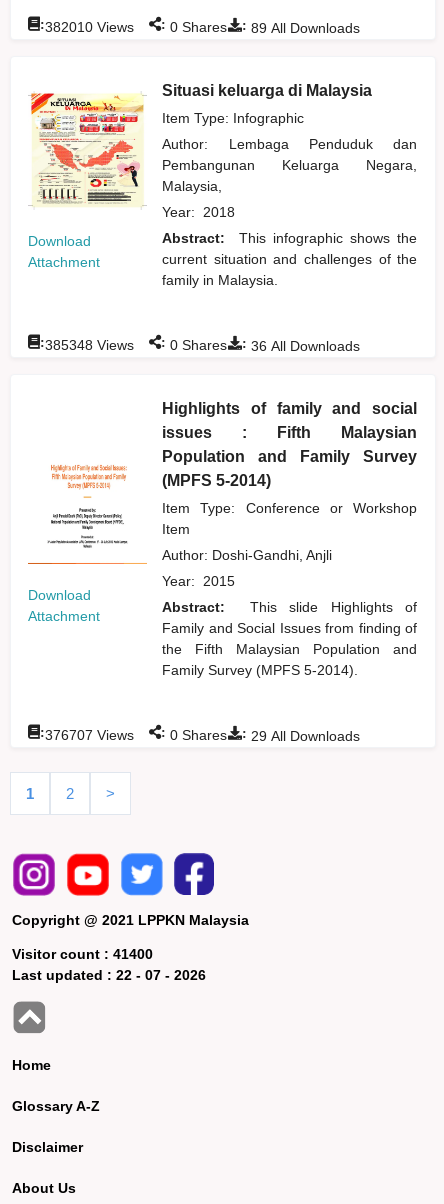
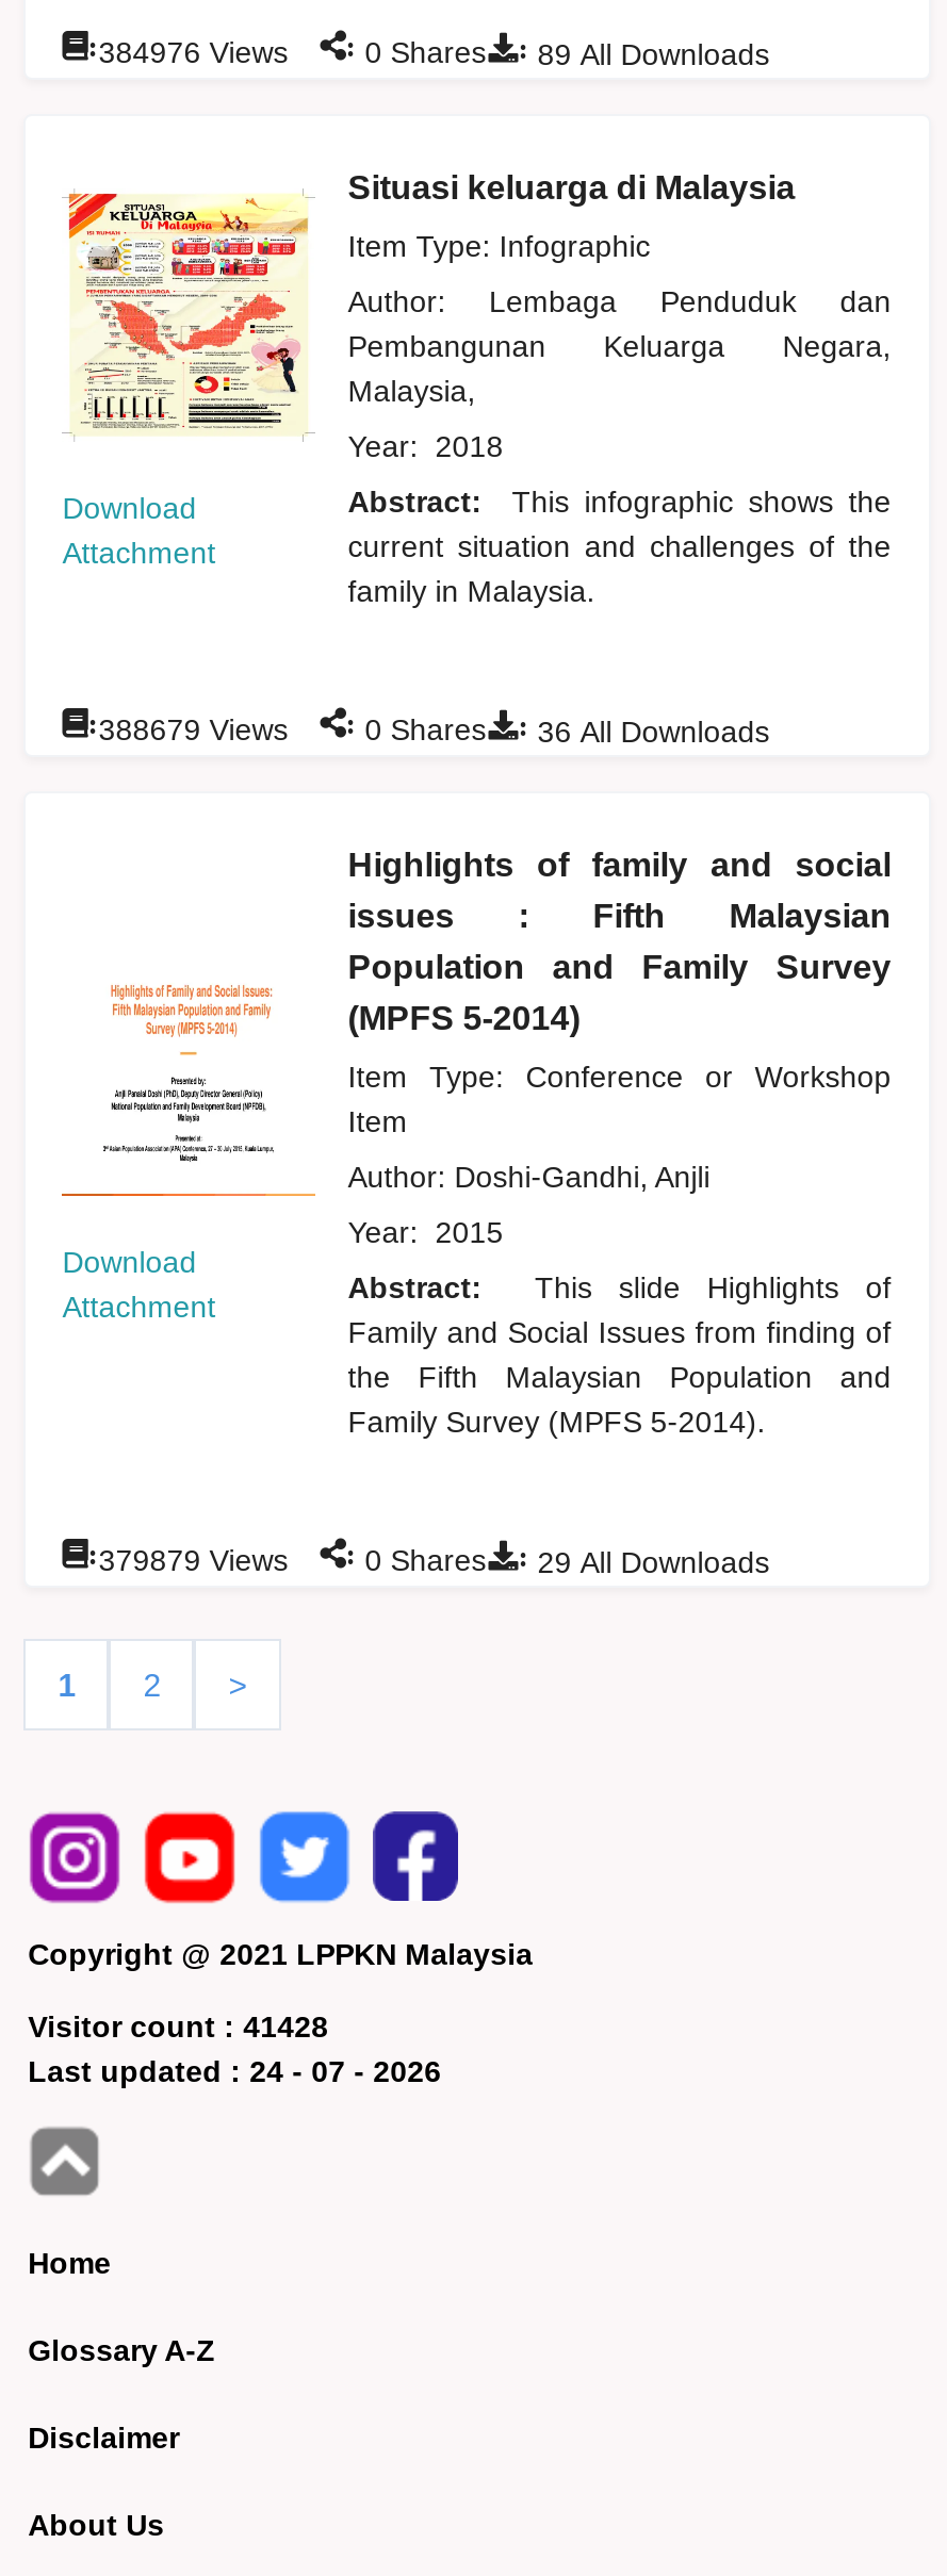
- :382010 Views : 0 Shares : 89 All Downloads
+ :384976 Views : 0 Shares : 89 All Downloads

- :385348 Views : 0 Shares : 36 All Downloads
+ :388679 Views : 0 Shares : 36 All Downloads

- :376707 Views : 0 Shares : 29 All Downloads
+ :379879 Views : 0 Shares : 29 All Downloads

- Visitor count : 41400
+ Visitor count : 41428

- Last updated : 22 - 07 - 2026
+ Last updated : 24 - 07 - 2026
